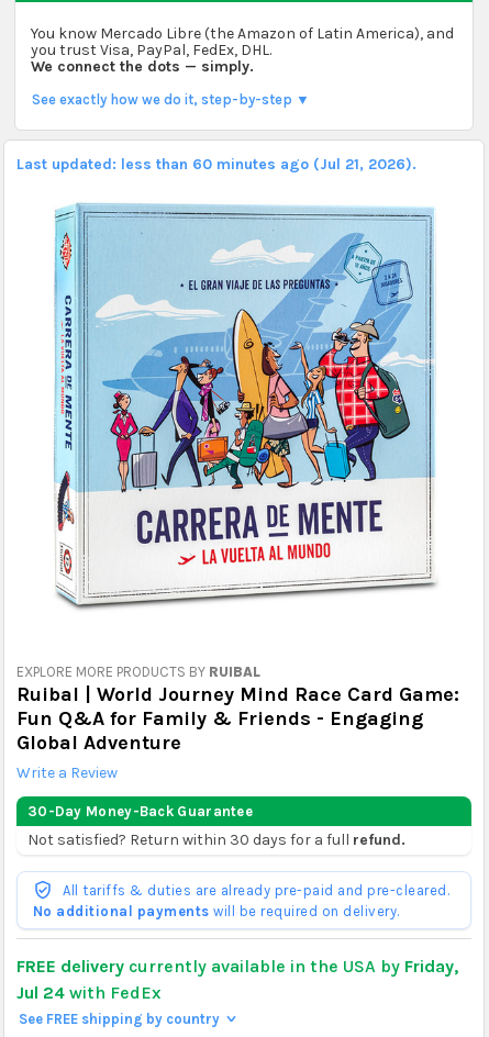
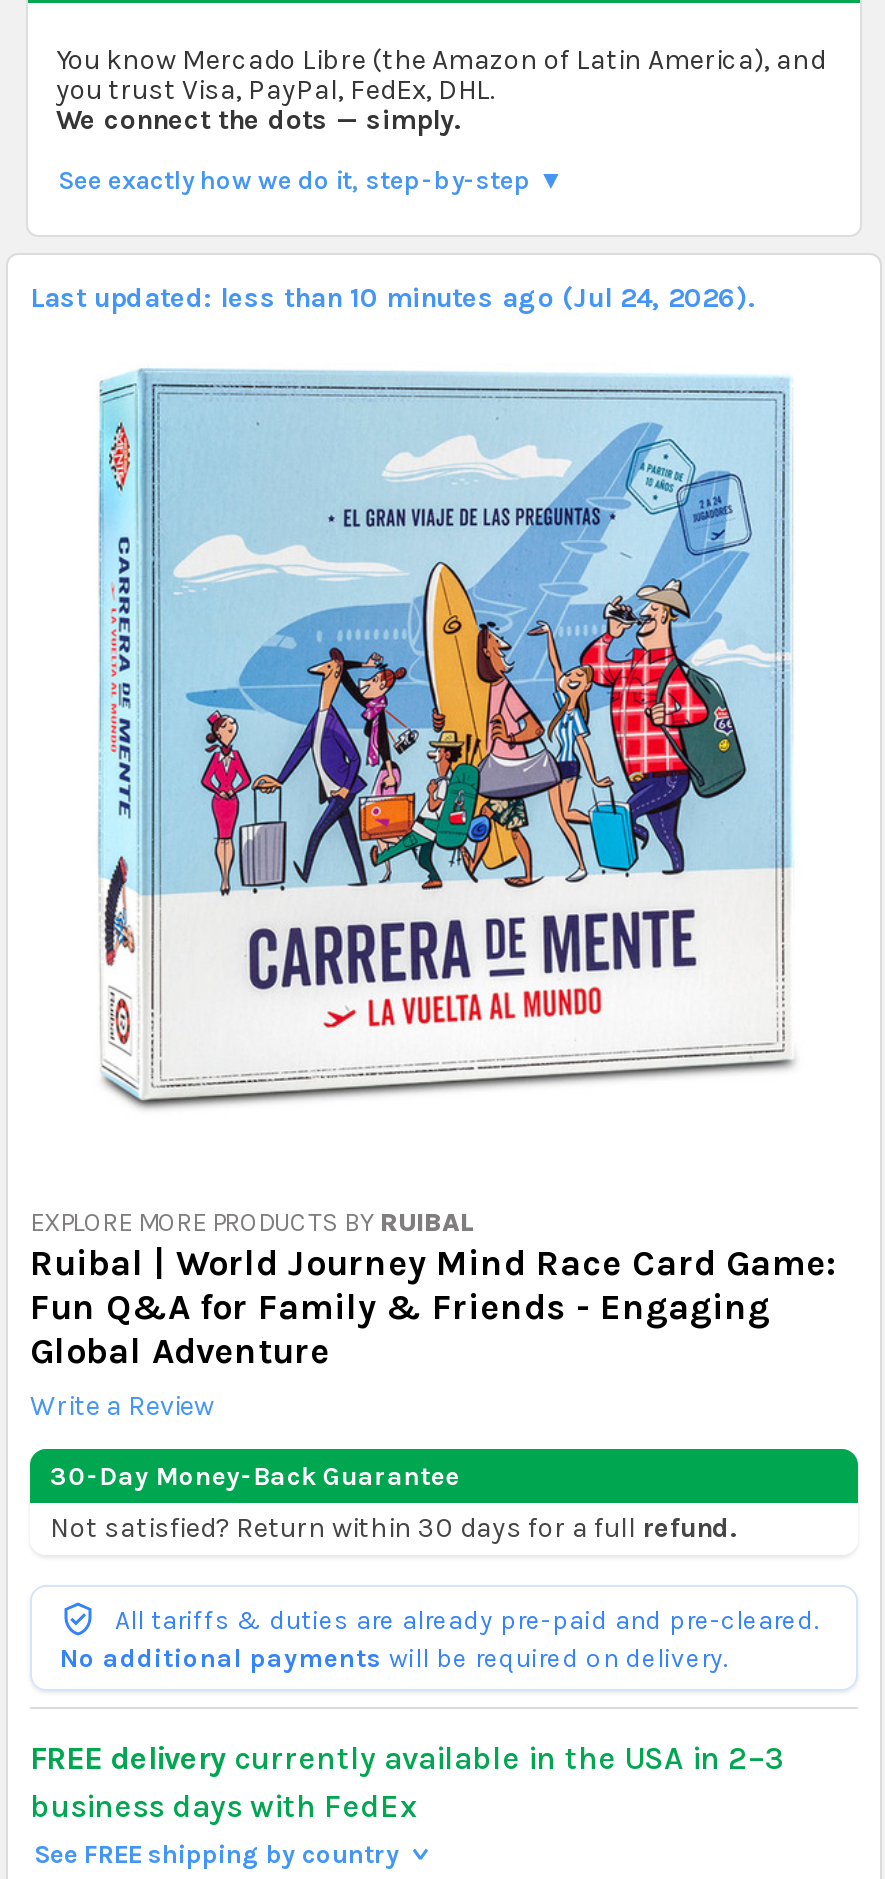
- Last updated: less than 60 minutes ago (Jul 21, 2026).
+ Last updated: less than 10 minutes ago (Jul 24, 2026).

- FREE delivery currently available in the USA by Friday,
+ FREE delivery currently available in the USA in 2–3

- Jul 24 with FedEx
+ business days with FedEx
